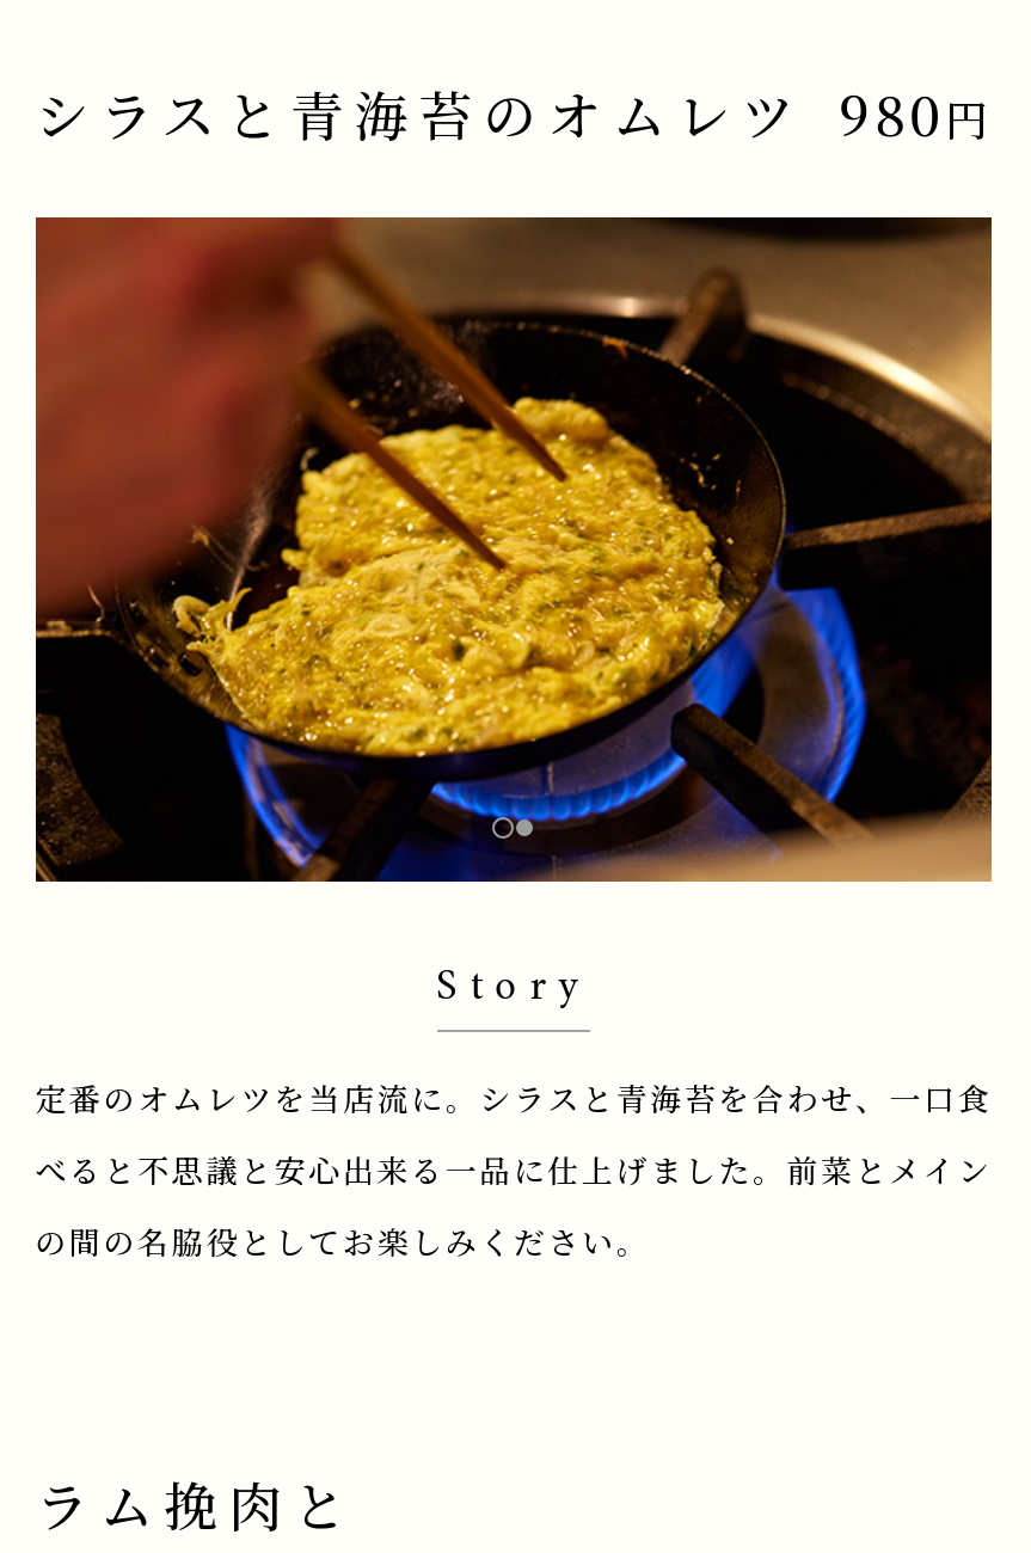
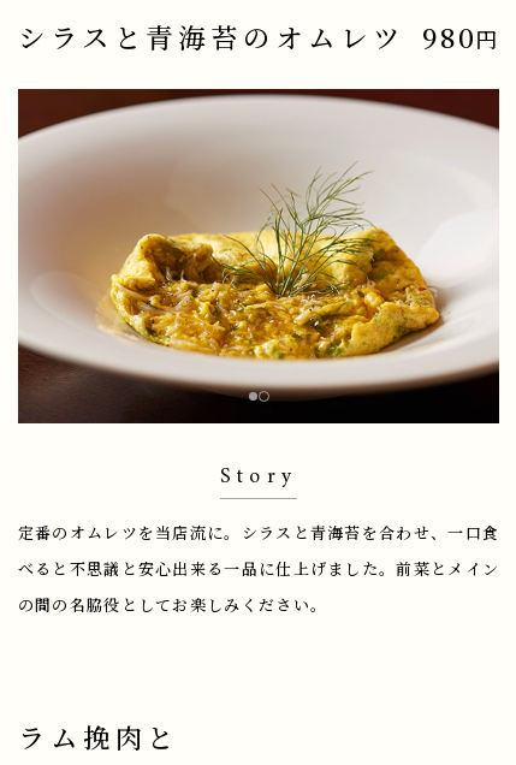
- [image]
+ [image]
